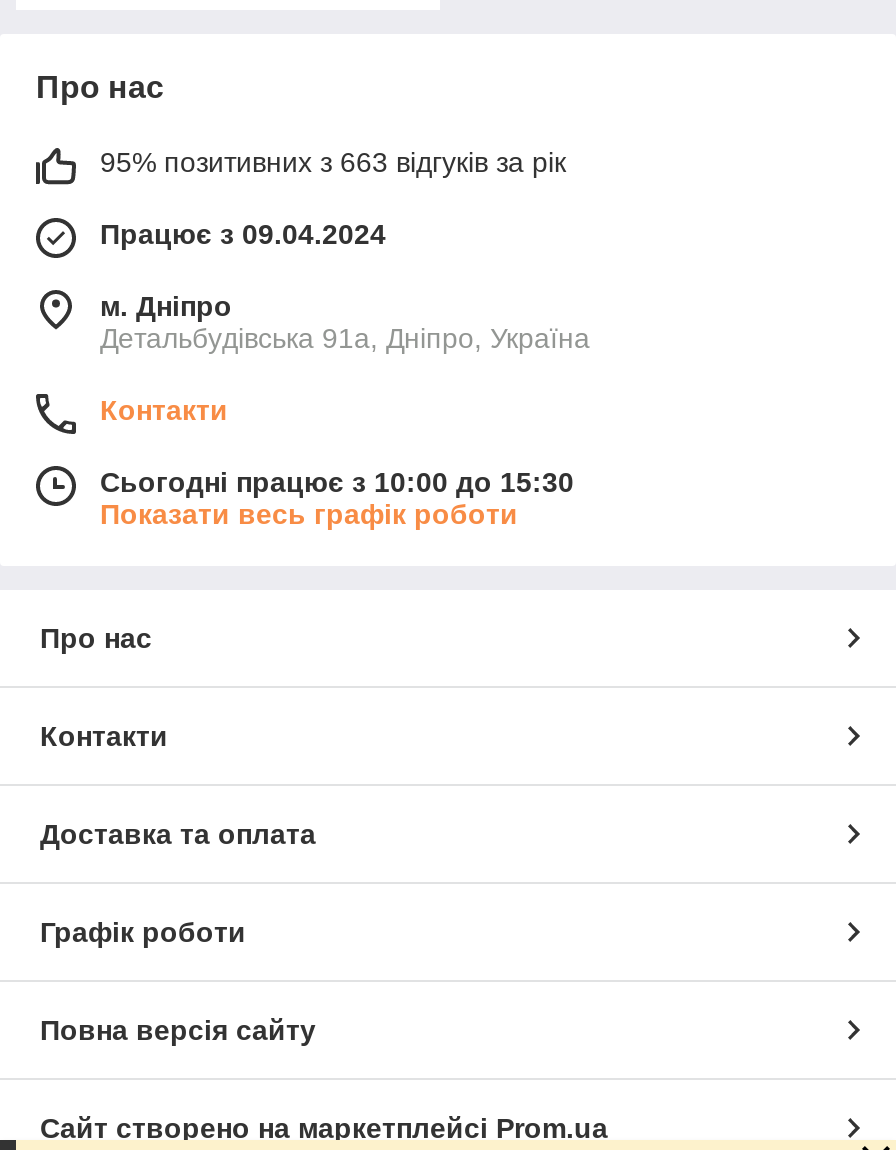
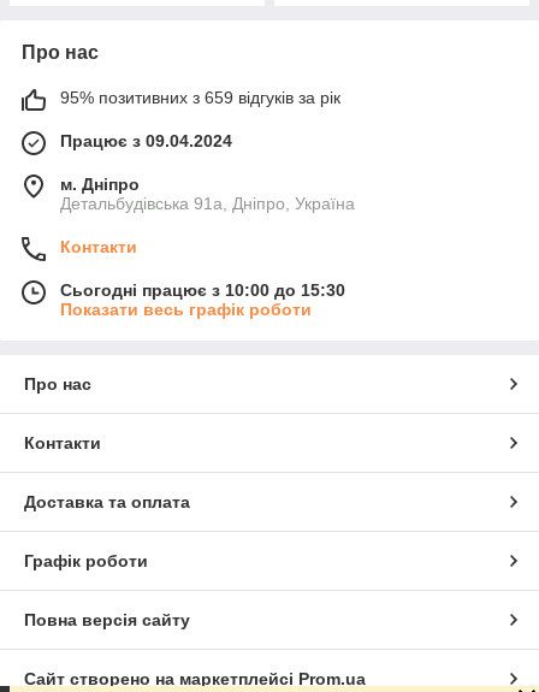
- 95% позитивних з 663 відгуків за рік
+ 95% позитивних з 659 відгуків за рік
